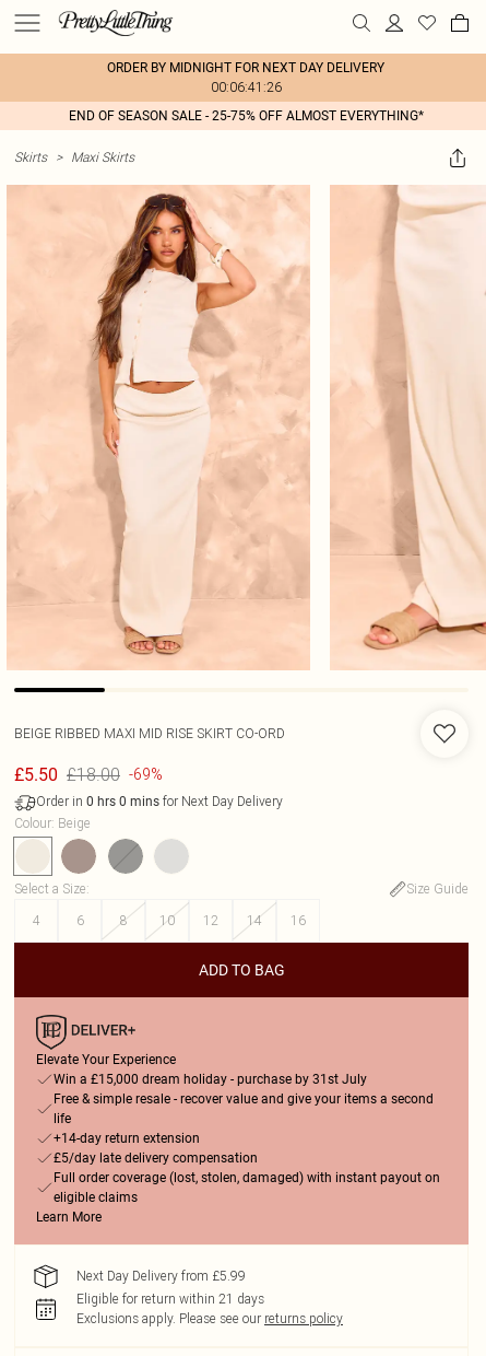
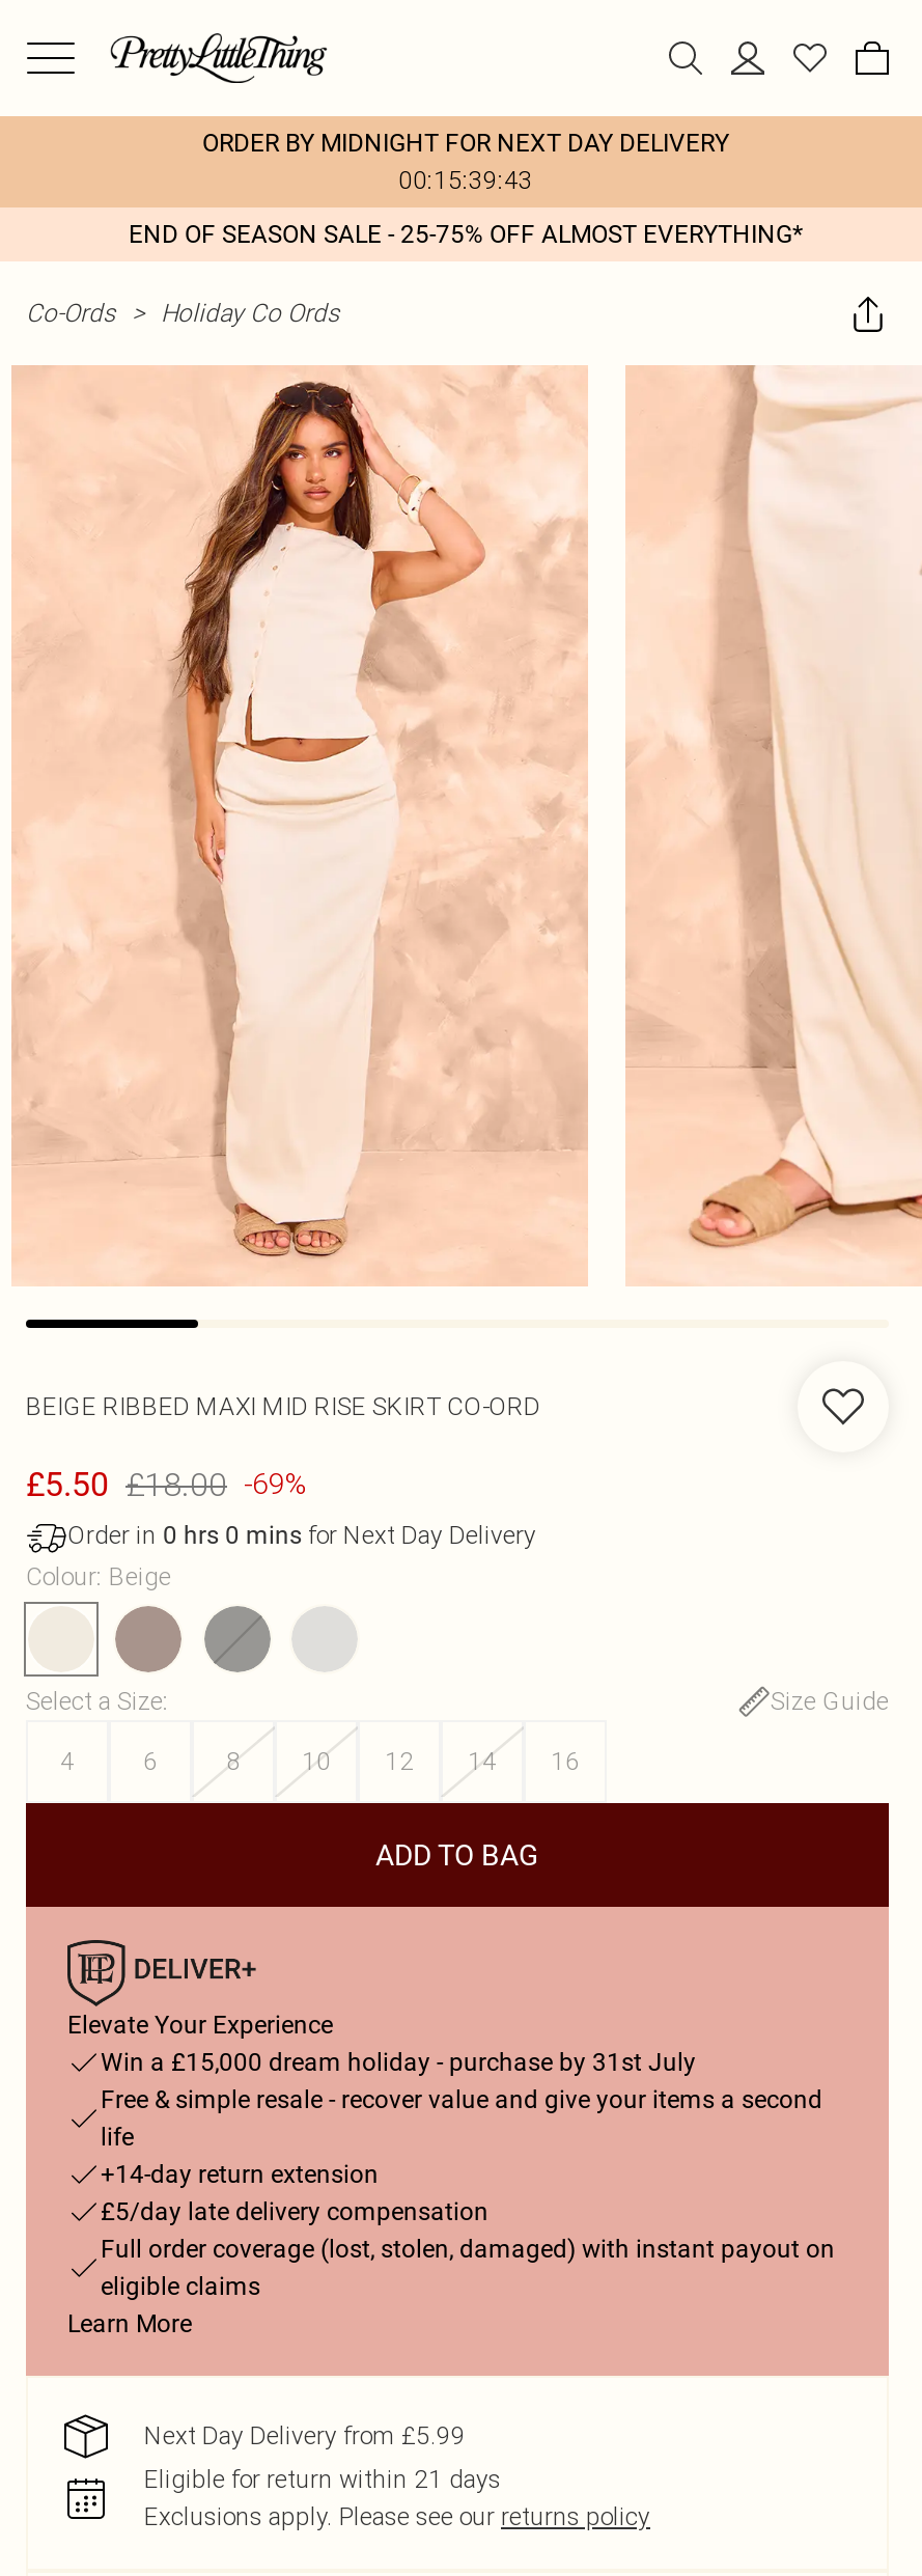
- 00:06:41:26
+ 00:15:39:43

- Skirts > Maxi Skirts
+ Co-Ords > Holiday Co Ords
